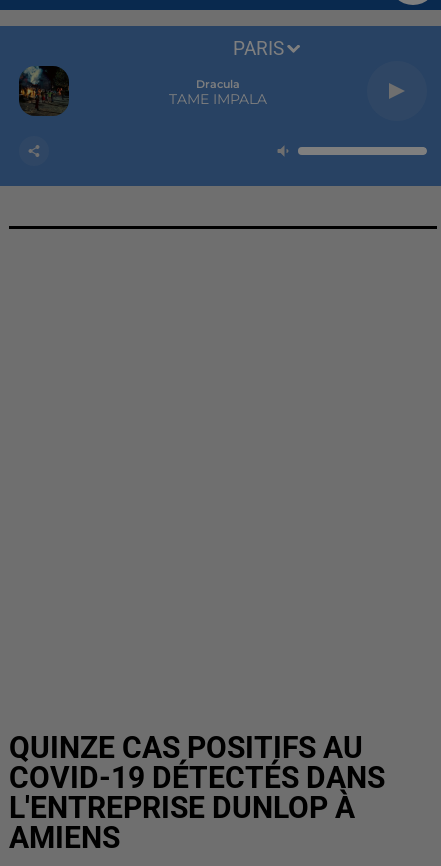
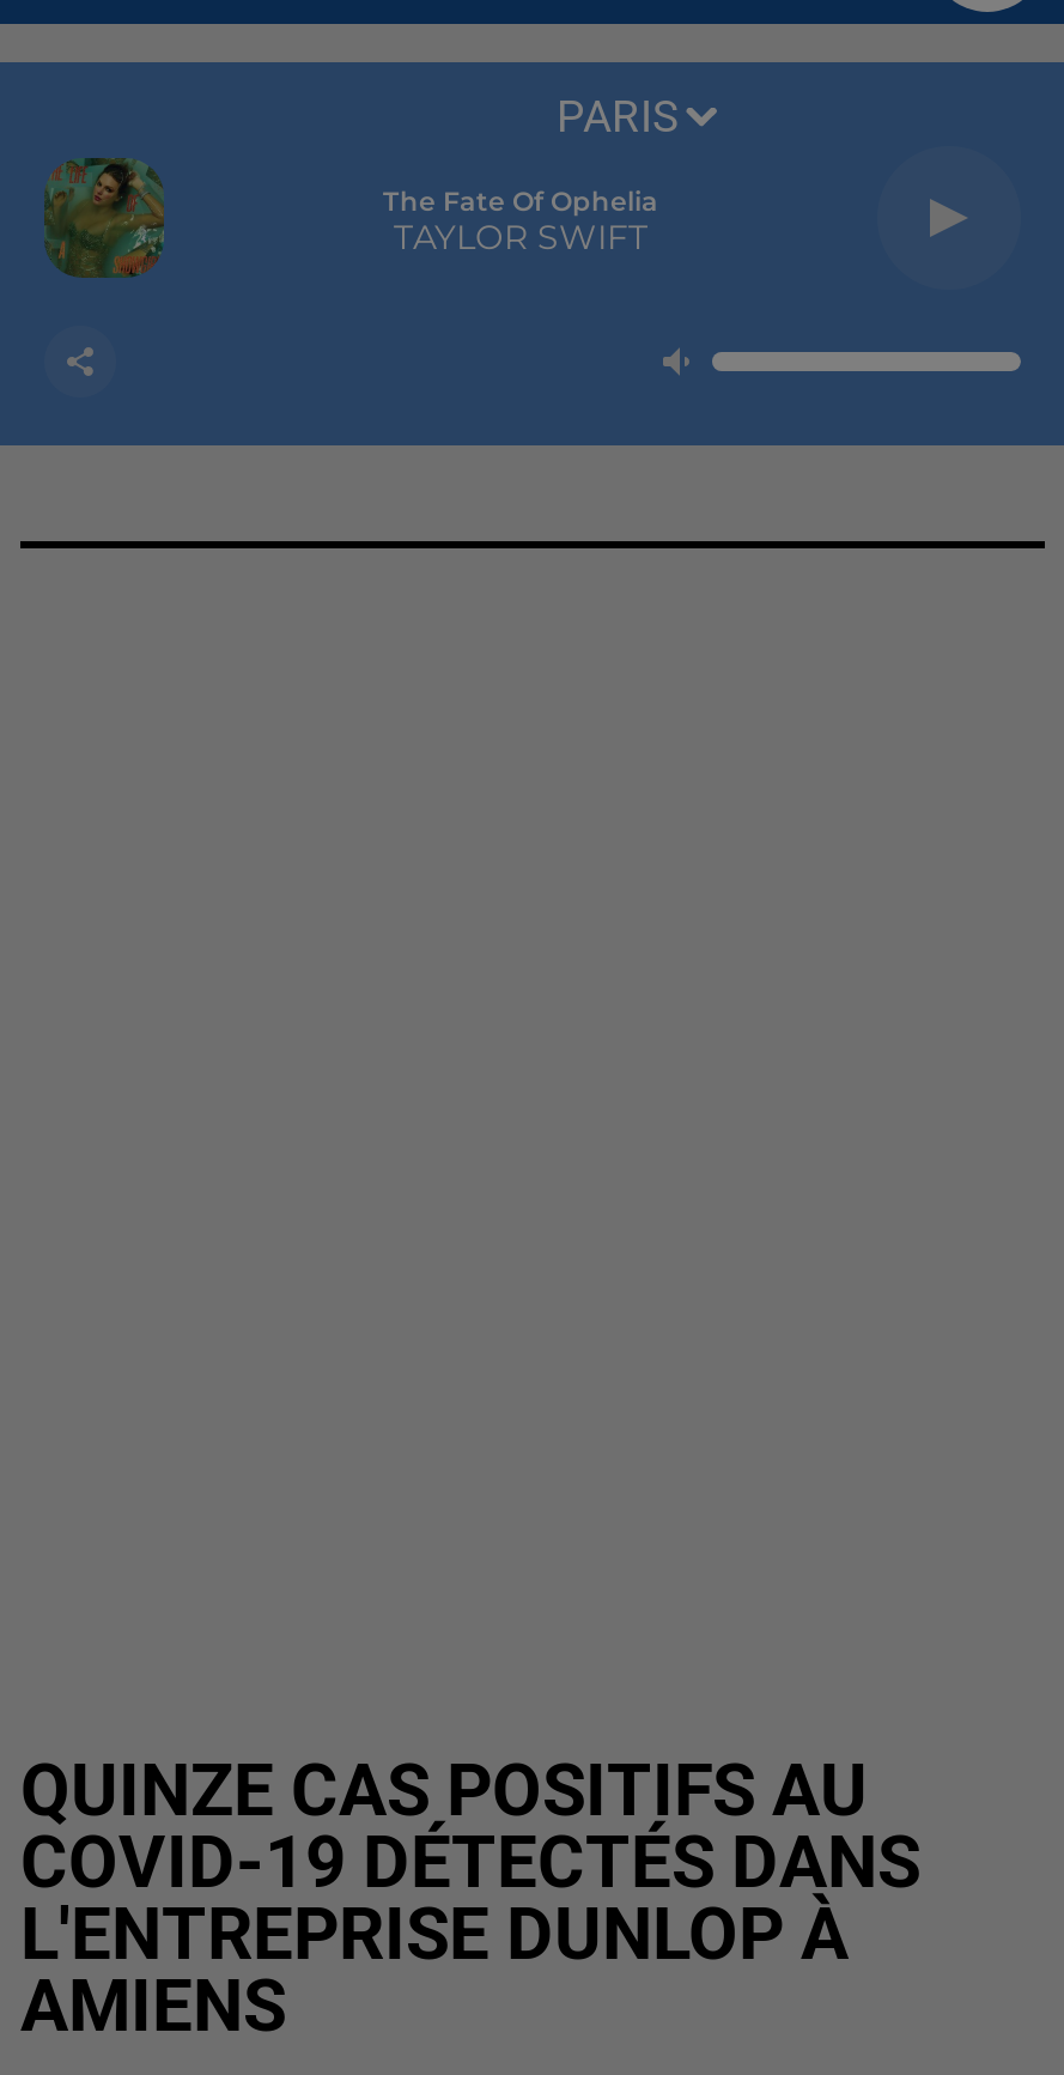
- [image]
+ [image]

- Dracula
- TAME IMPALA
+ The Fate Of Ophelia
+ TAYLOR SWIFT
